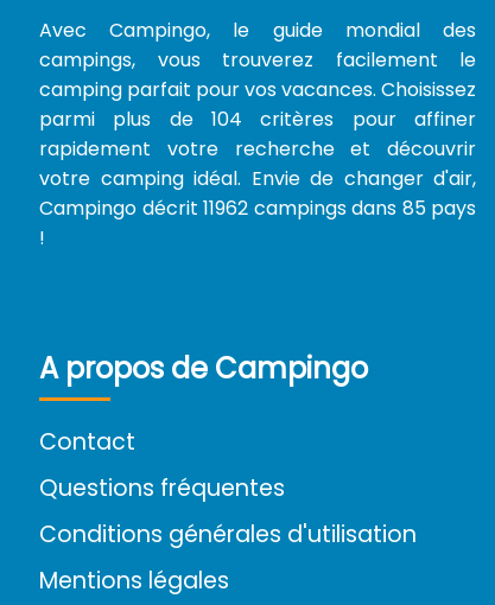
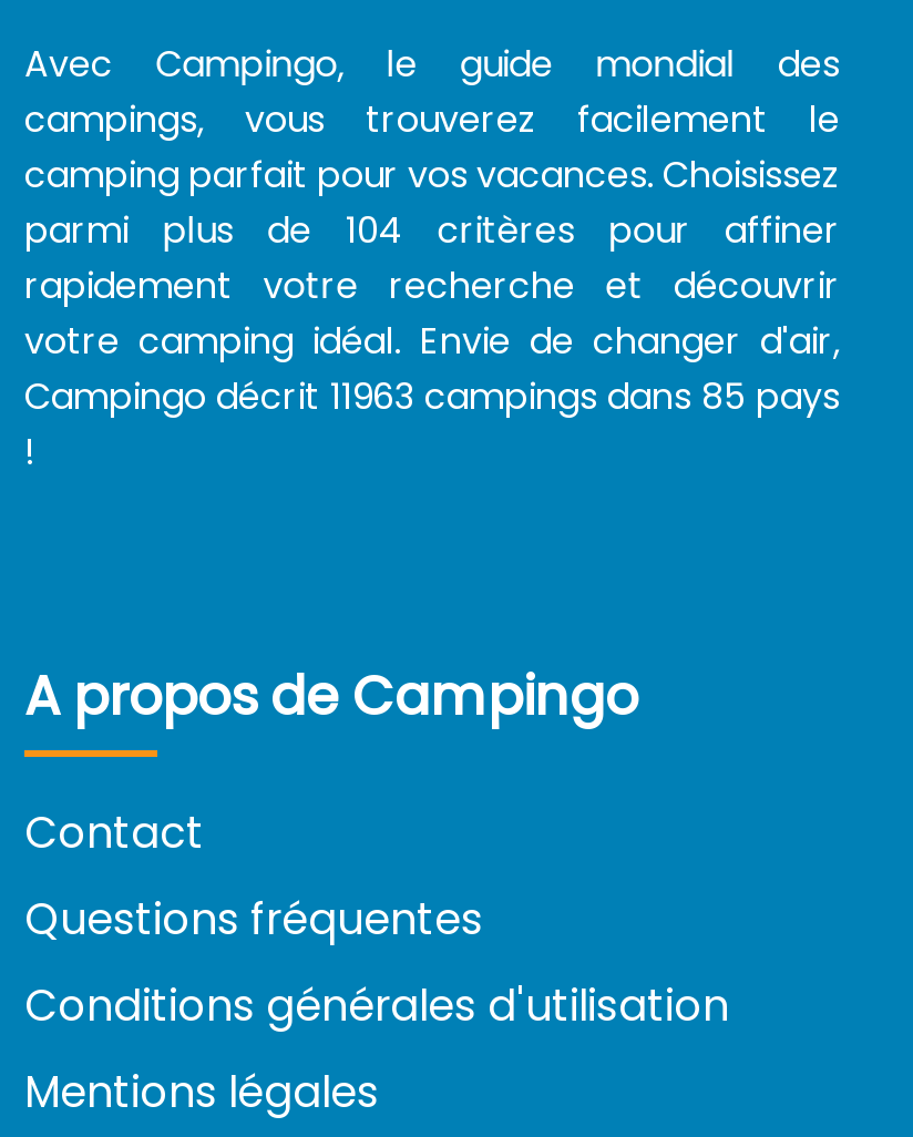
- Campingo décrit 11962 campings dans 85 pays
+ Campingo décrit 11963 campings dans 85 pays
